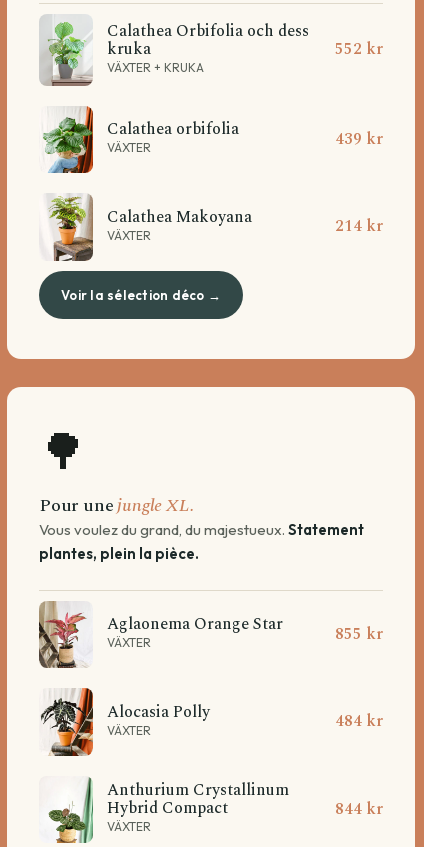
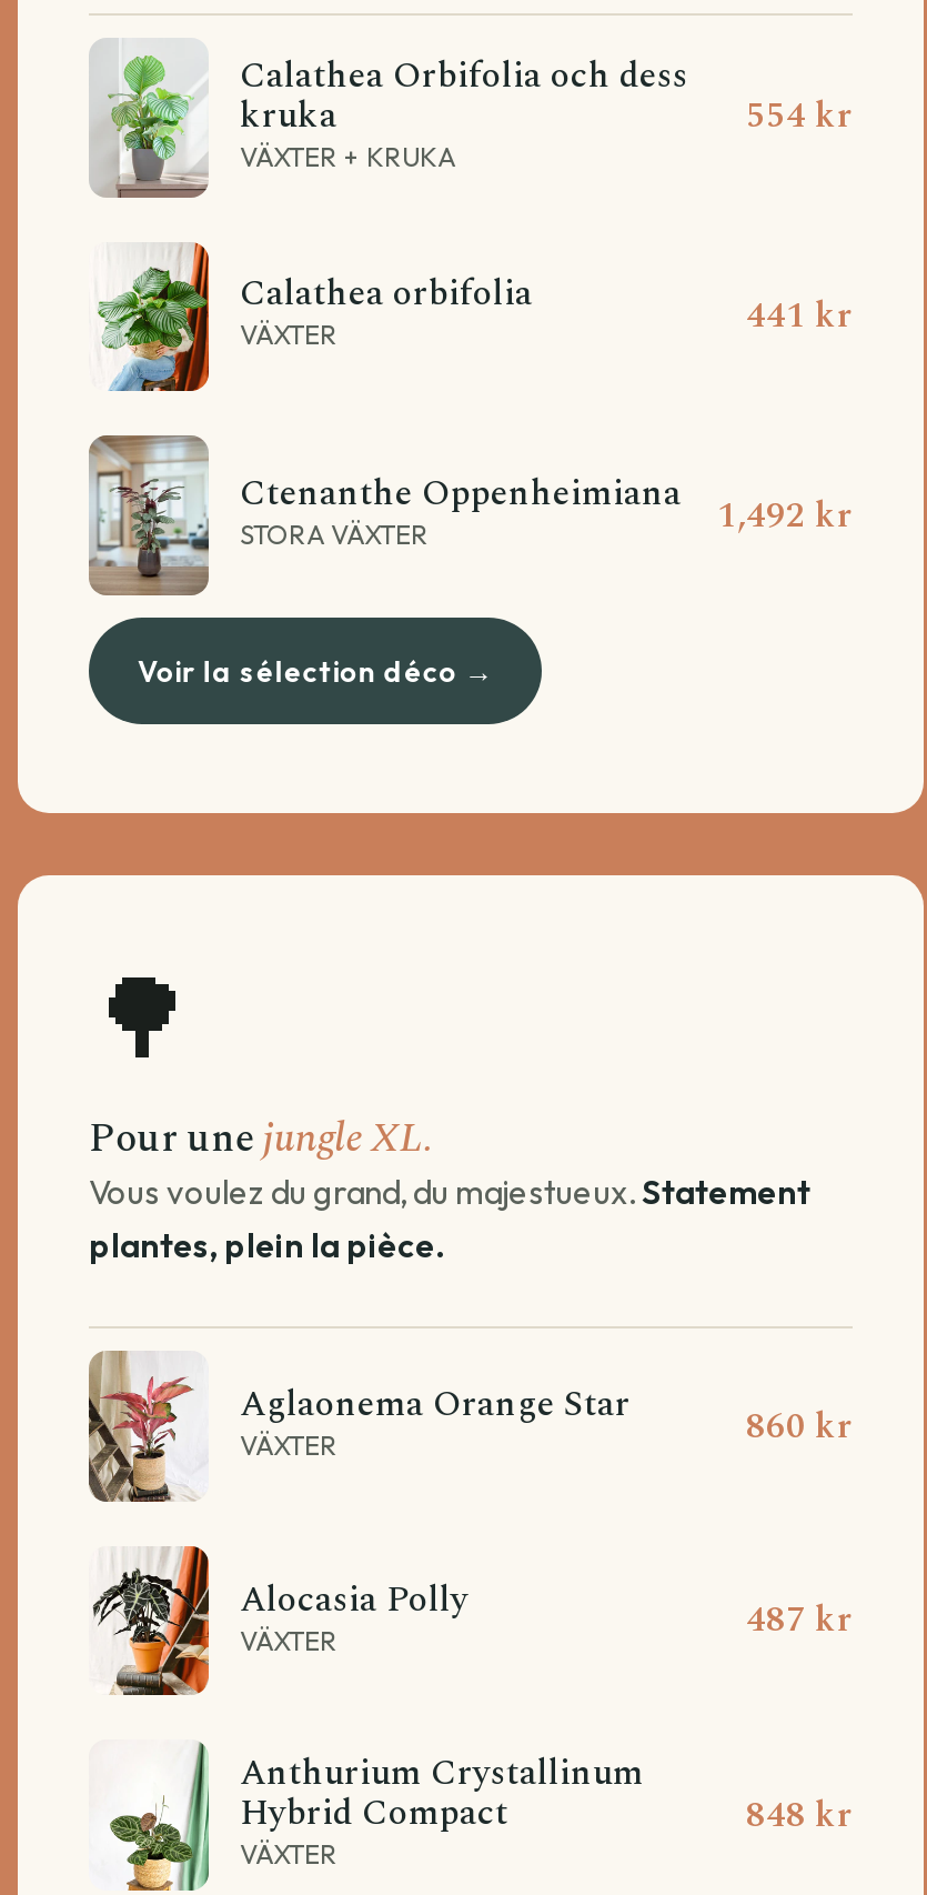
- 552 kr
+ 554 kr

- 439 kr
+ 441 kr

- [image]
- Calathea Makoyana
- VÄXTER
- 214 kr
+ [image]
+ Ctenanthe Oppenheimiana
+ STORA VÄXTER
+ 1,492 kr

- 855 kr
+ 860 kr

- 484 kr
+ 487 kr

- 844 kr
+ 848 kr
